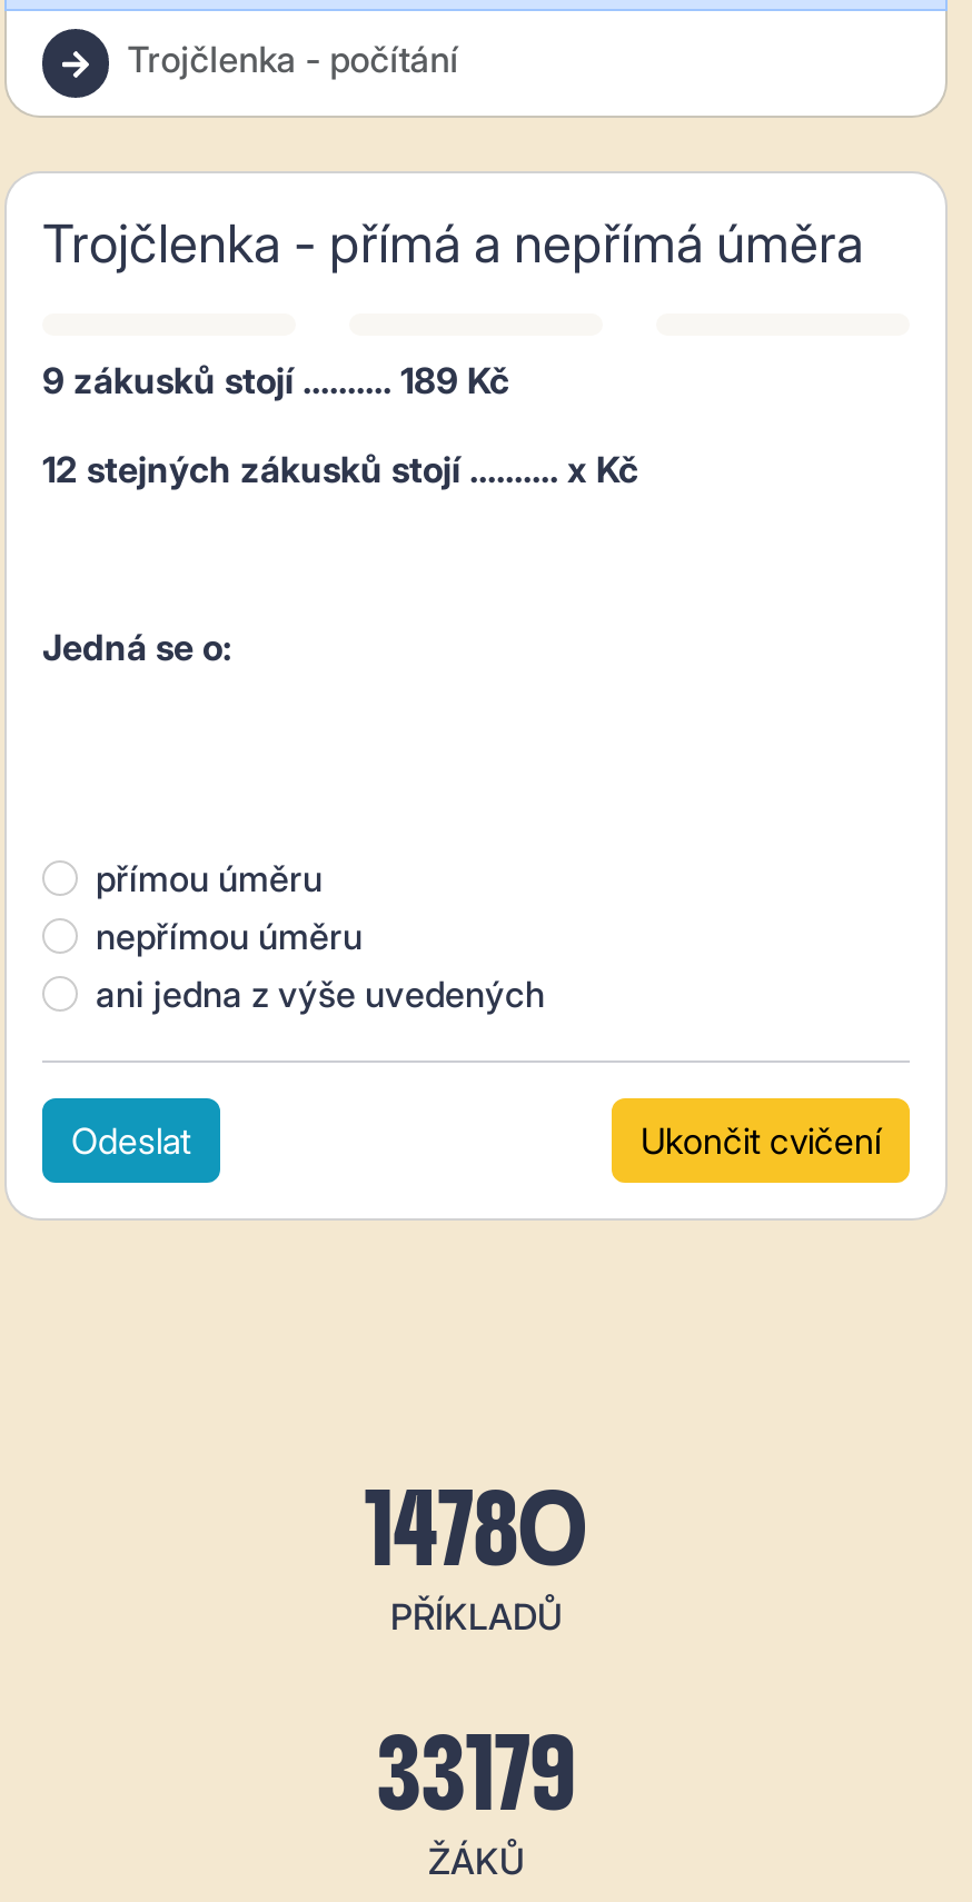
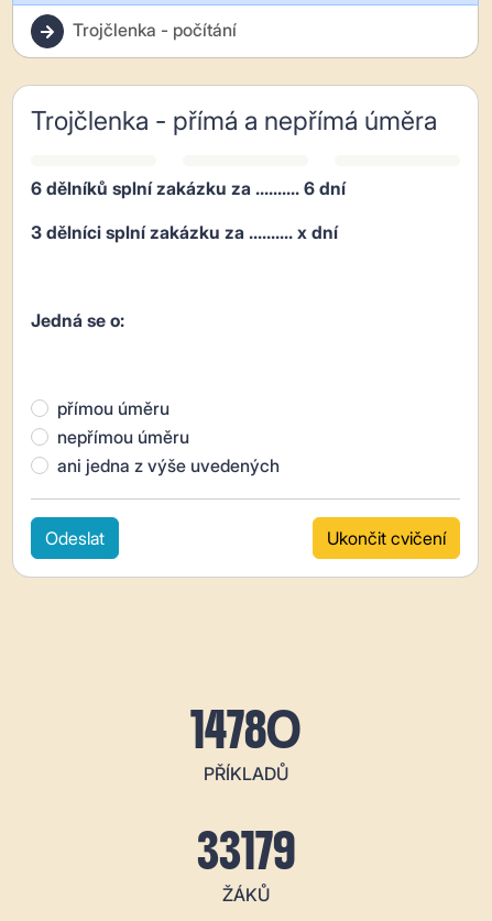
- 9 zákusků stojí .......... 189 Kč
+ 6 dělníků splní zakázku za .......... 6 dní

- 12 stejných zákusků stojí .......... x Kč
+ 3 dělníci splní zakázku za.......... x dní
